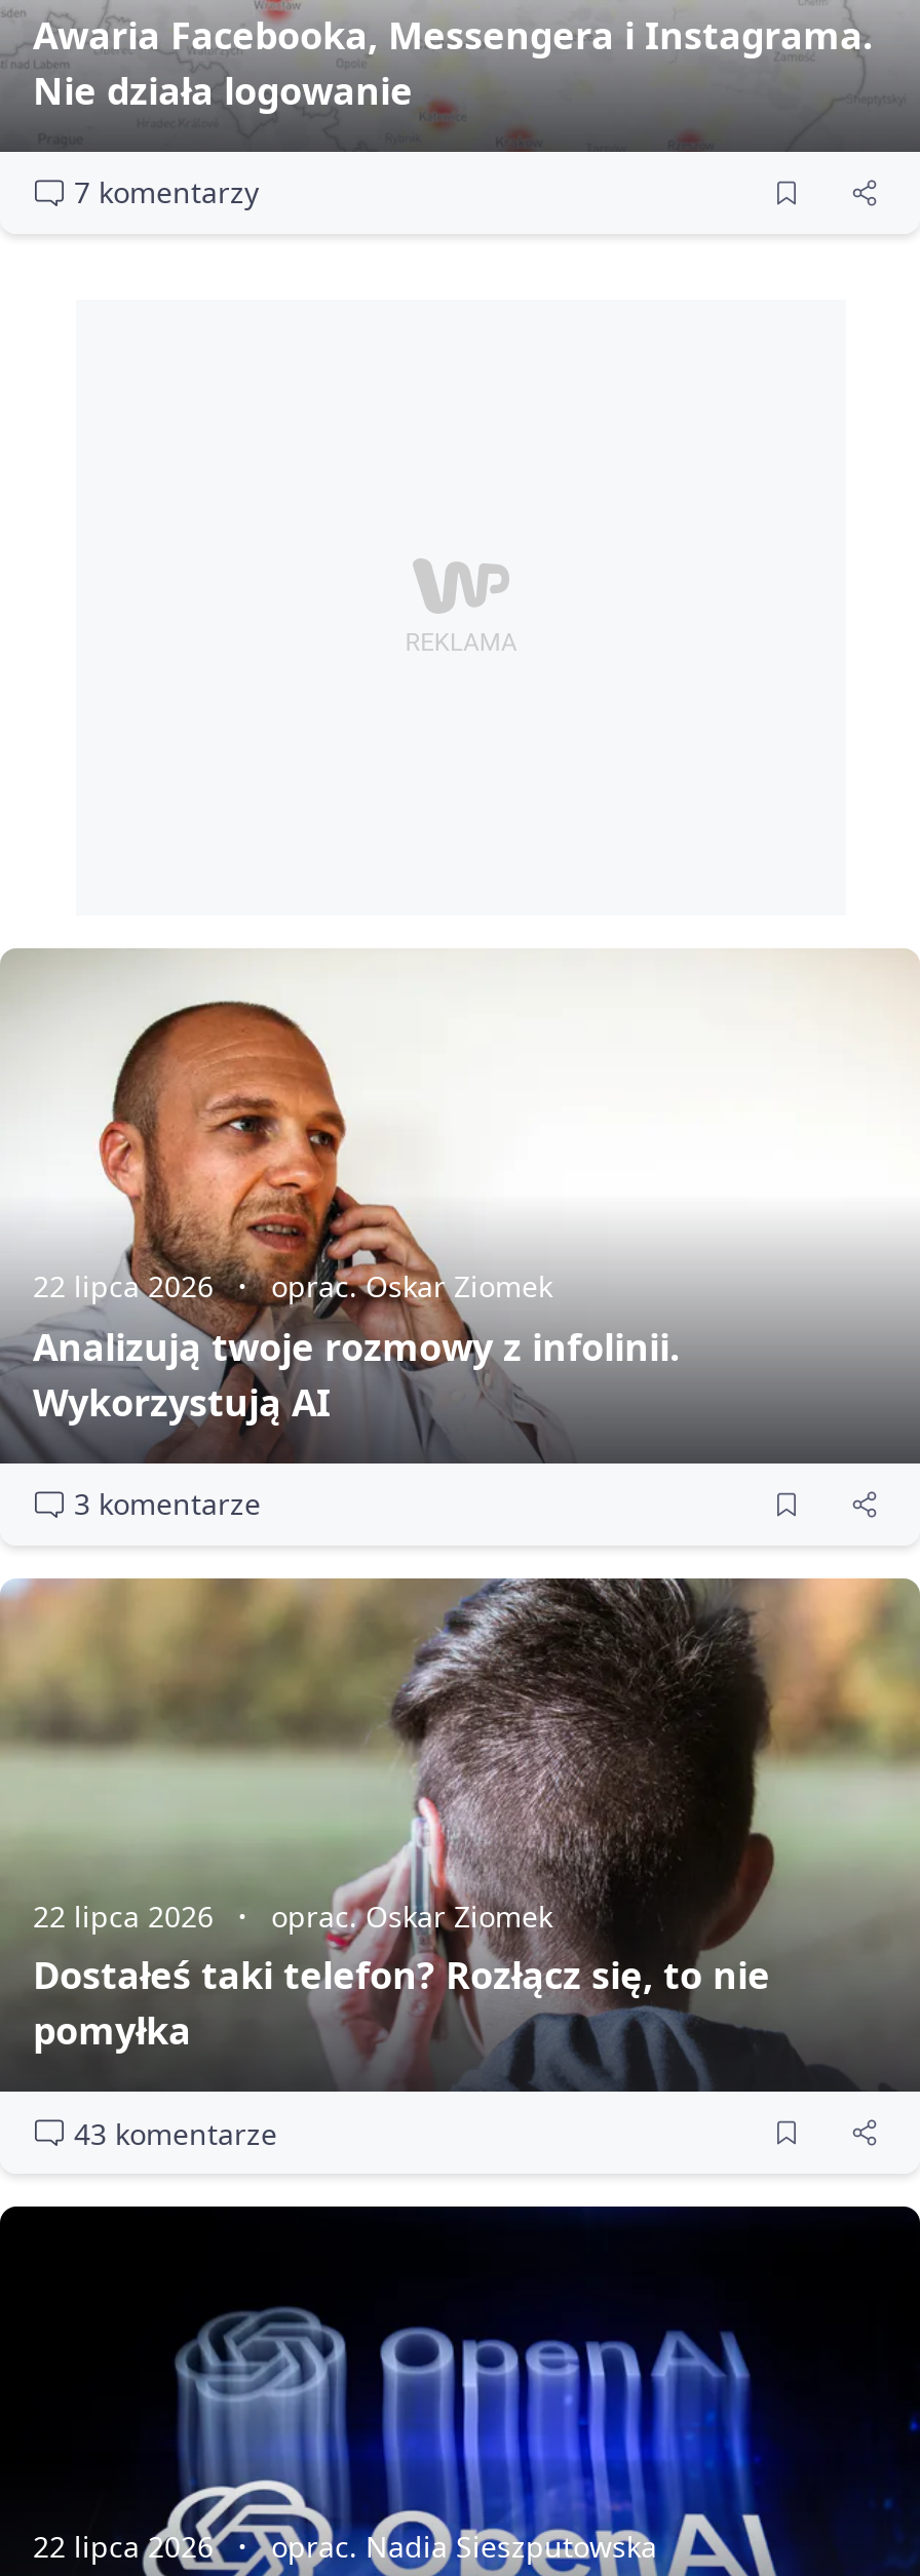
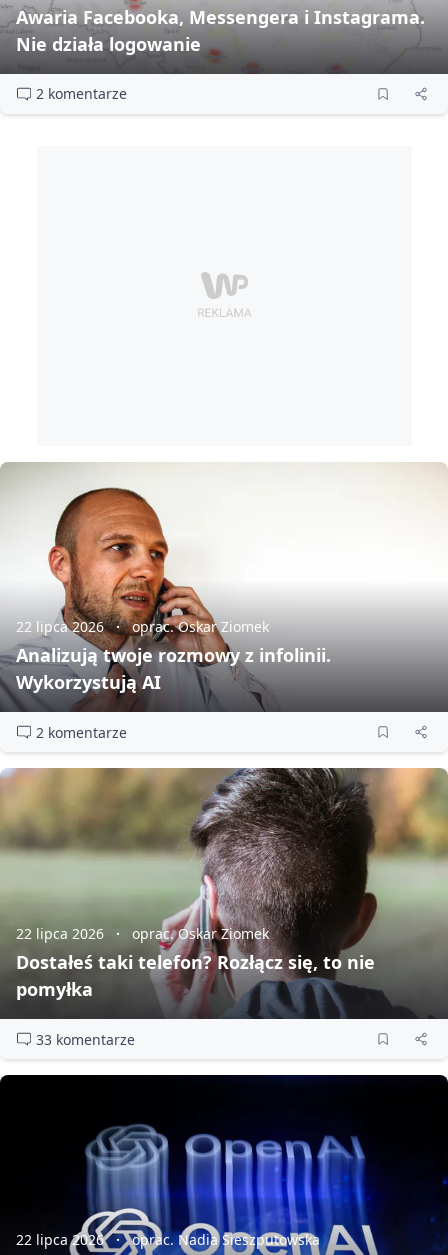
- 7 komentarzy
+ 2 komentarze

- 3 komentarze
+ 2 komentarze

- 43 komentarze
+ 33 komentarze
